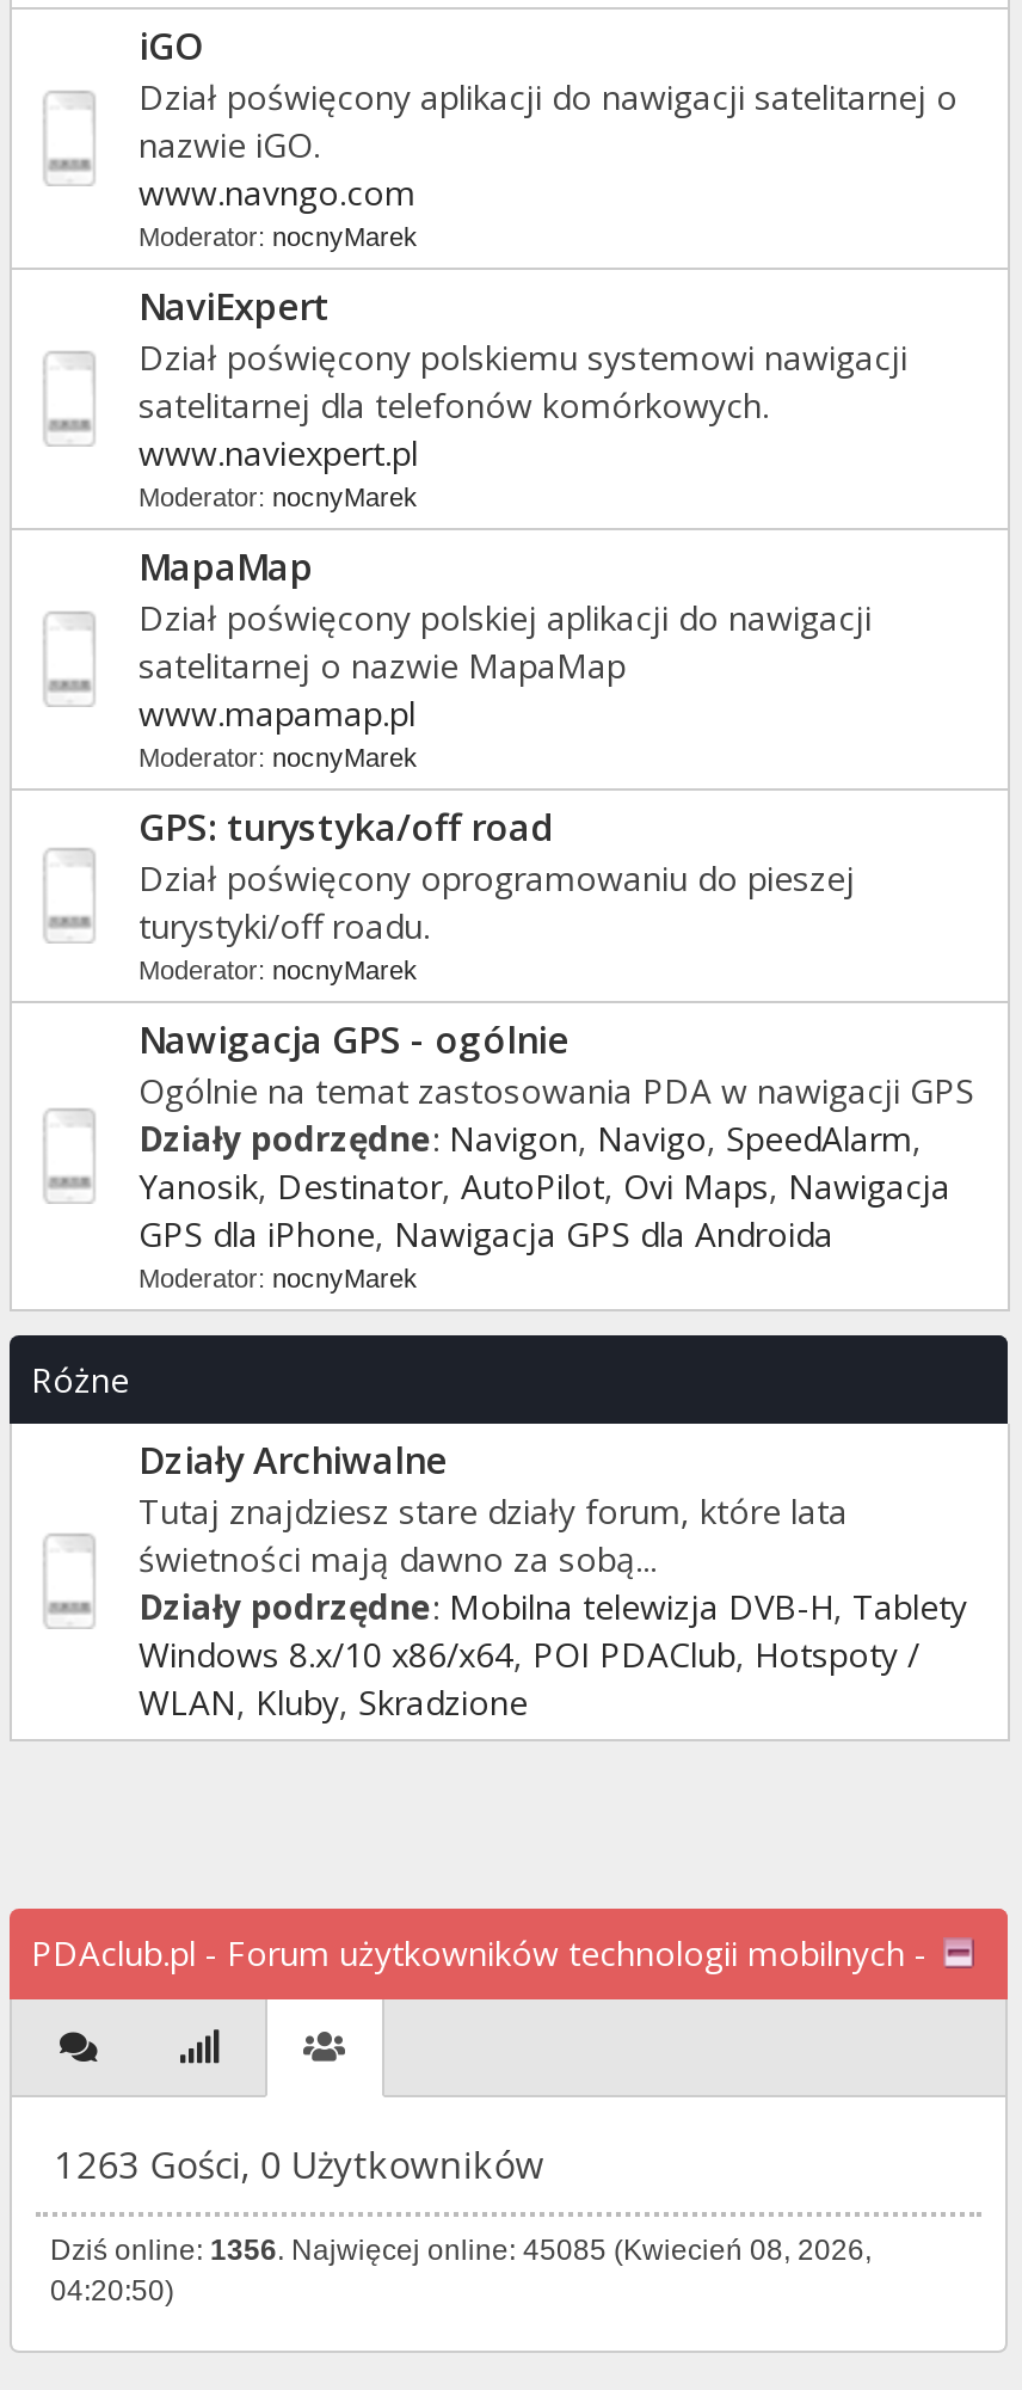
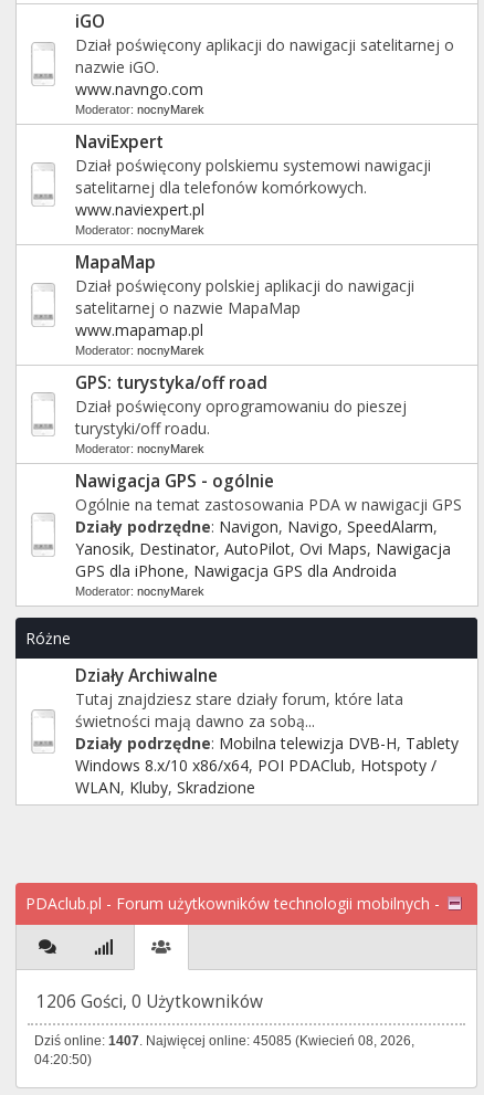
- 1263 Gości, 0 Użytkowników
+ 1206 Gości, 0 Użytkowników

- Dziś online: 1356. Najwięcej online: 45085 (Kwiecień 08, 2026,
+ Dziś online: 1407. Najwięcej online: 45085 (Kwiecień 08, 2026,
